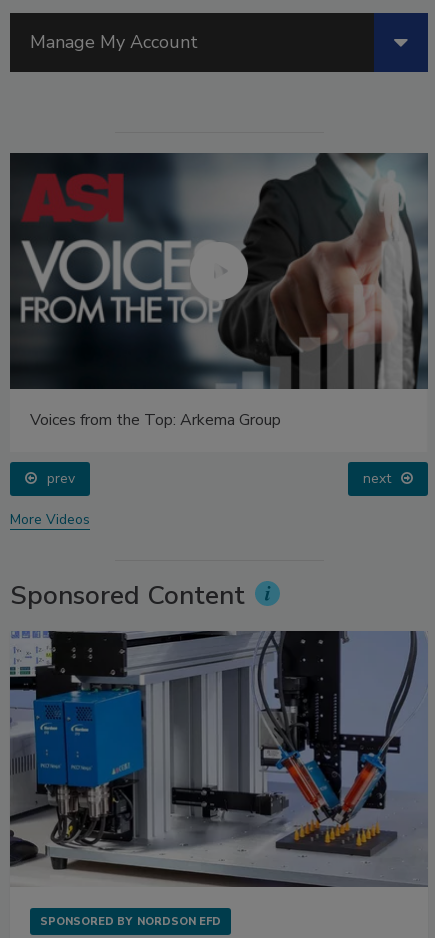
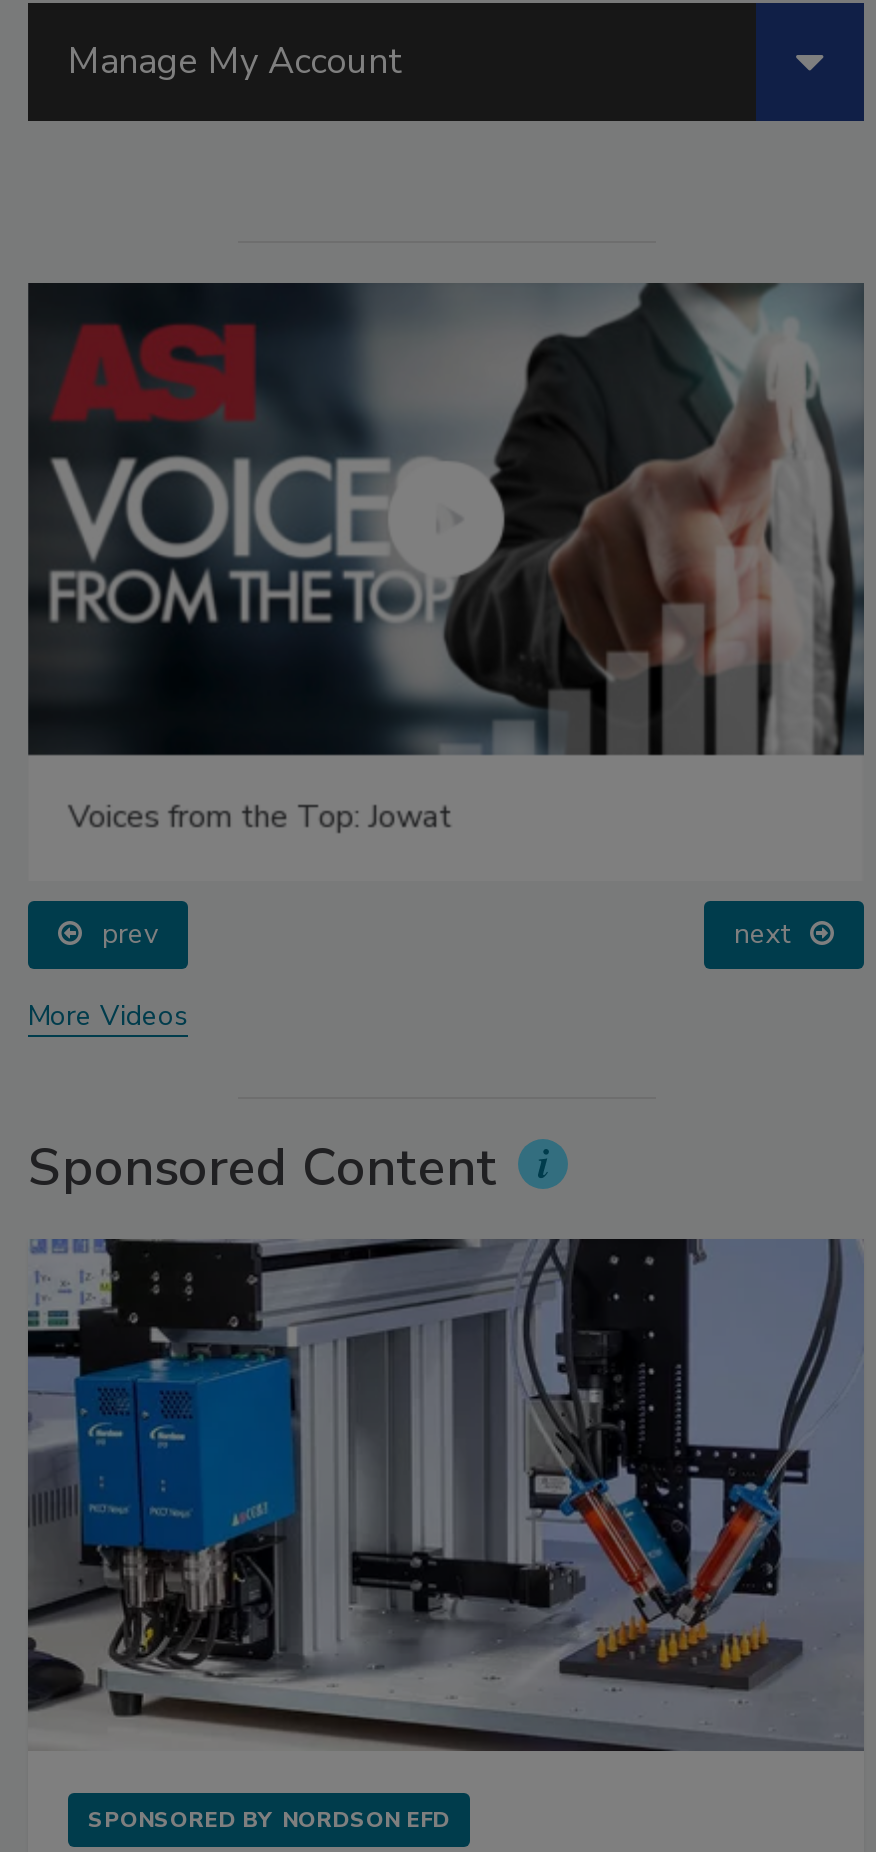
- Voices from the Top: Arkema Group
+ Voices from the Top: Jowat
